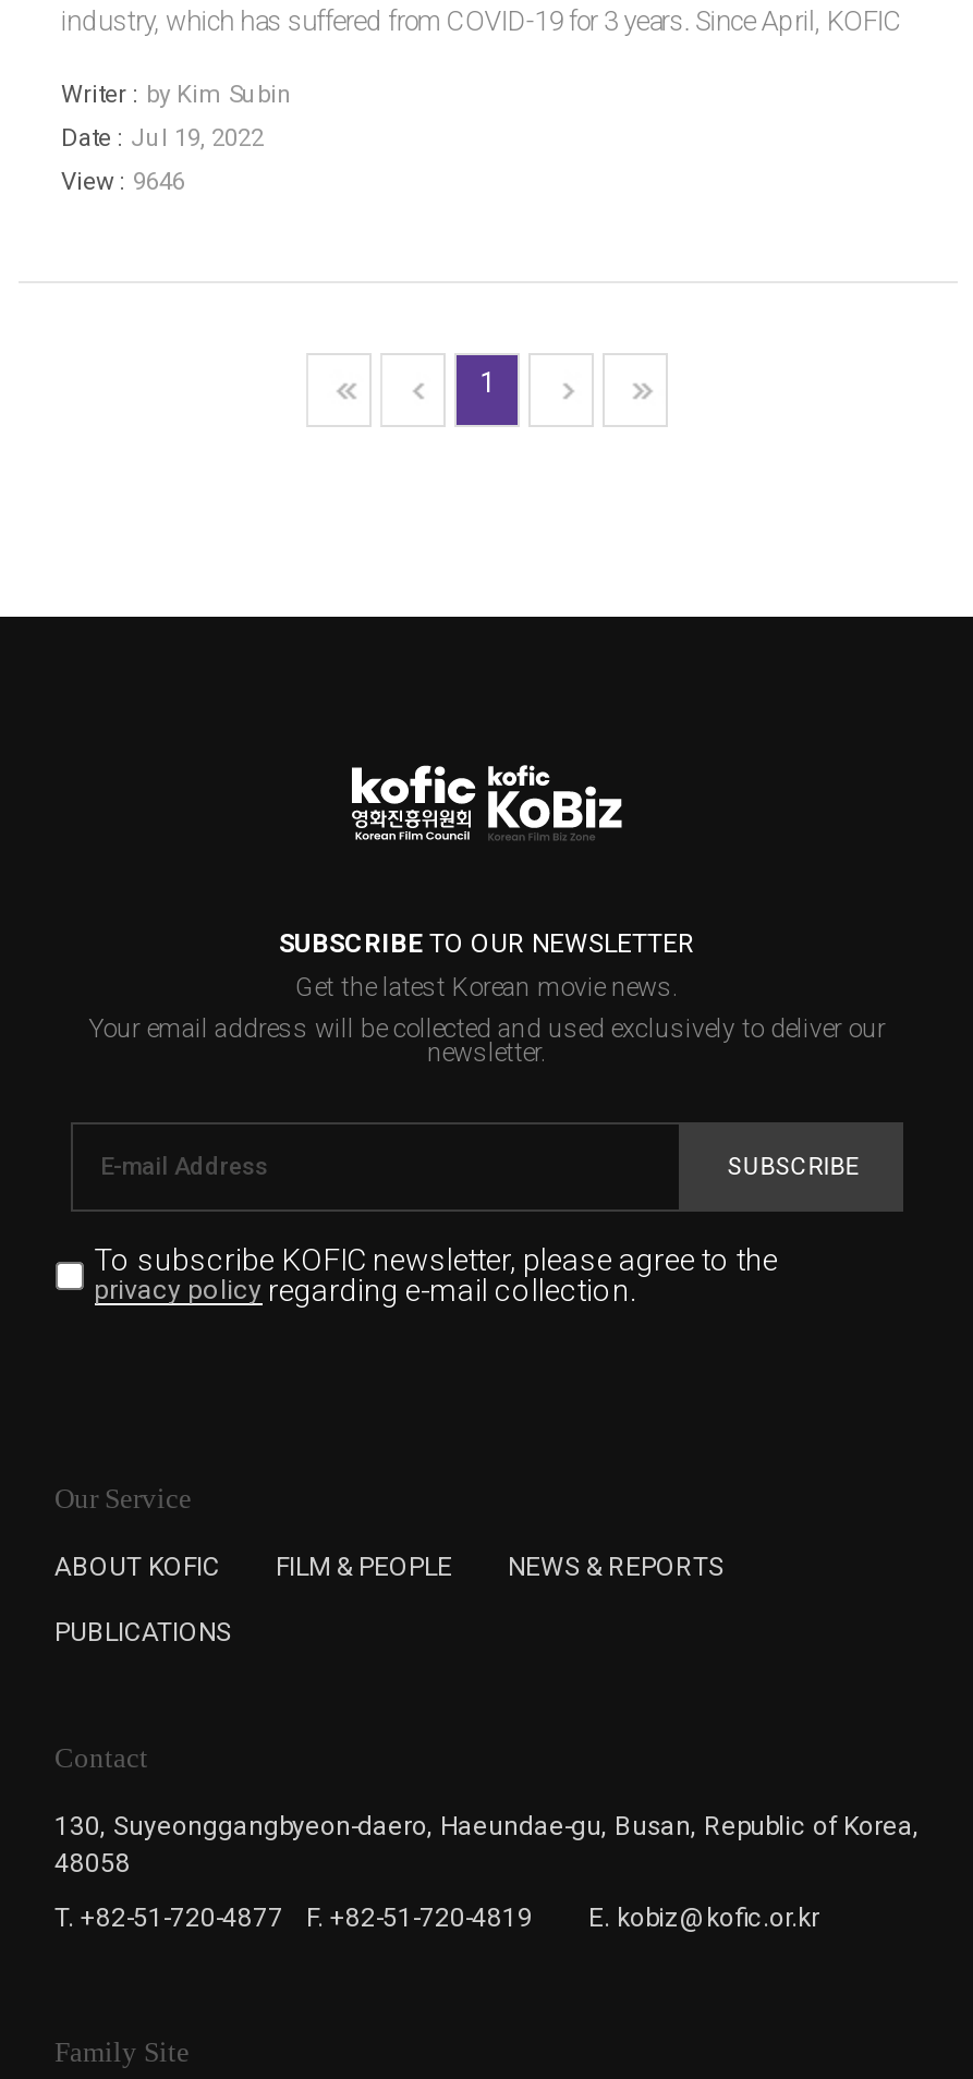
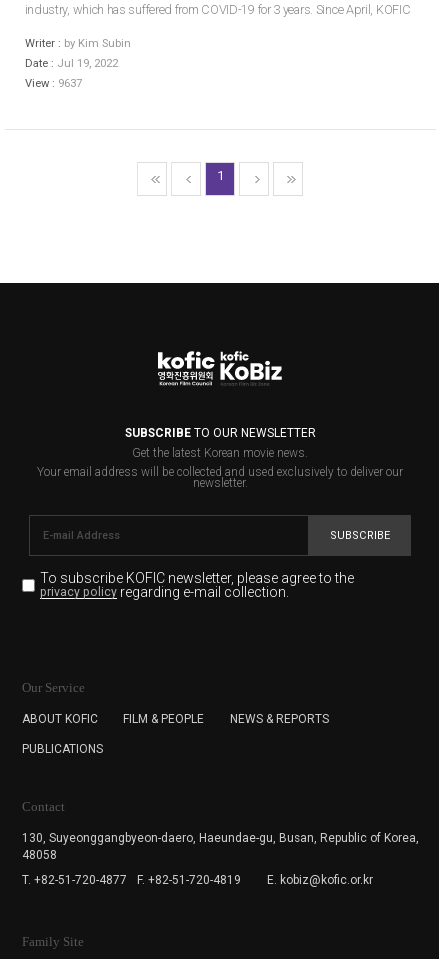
- View : 9646
+ View : 9637
